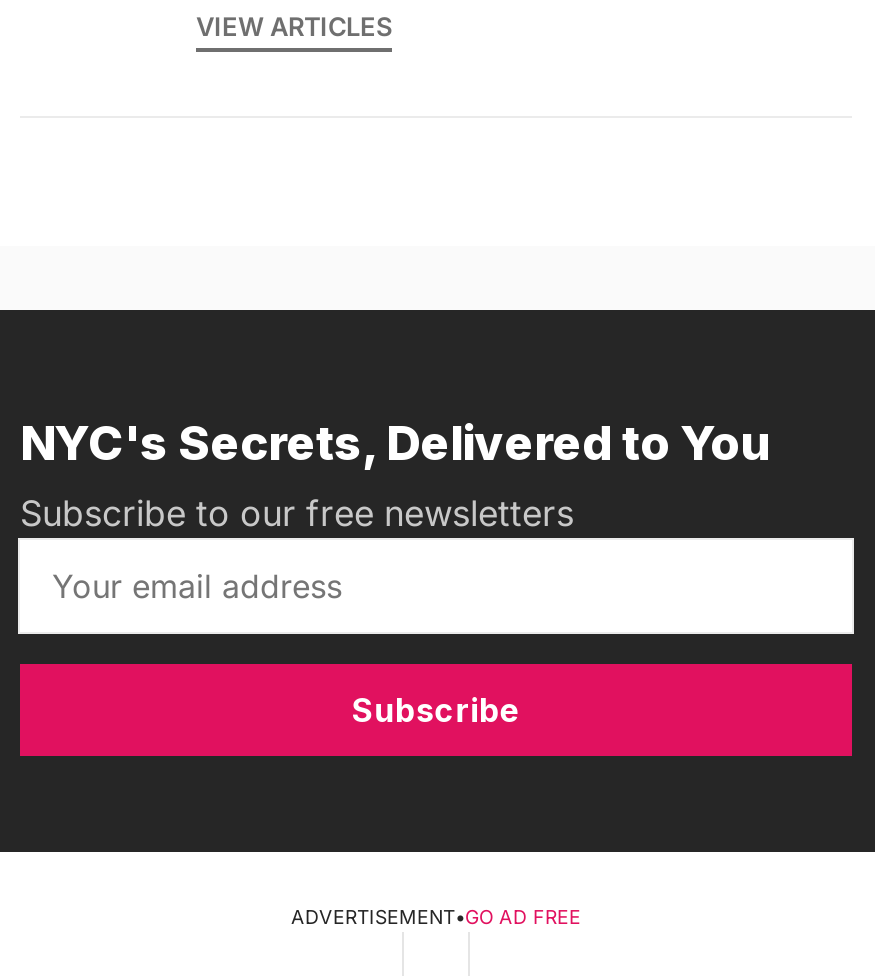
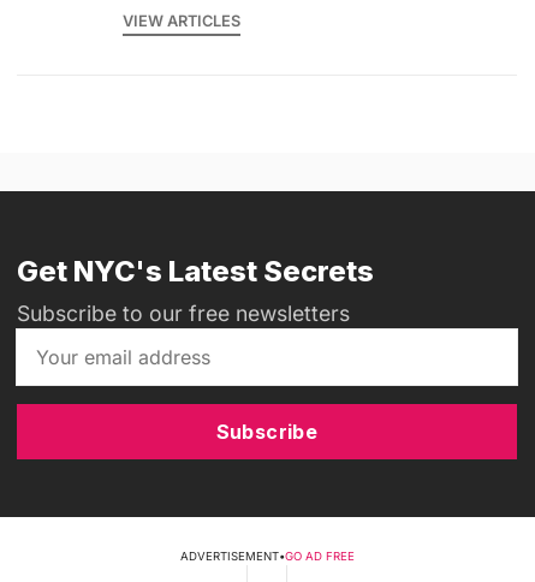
- NYC's Secrets, Delivered to You
+ Get NYC's Latest Secrets
